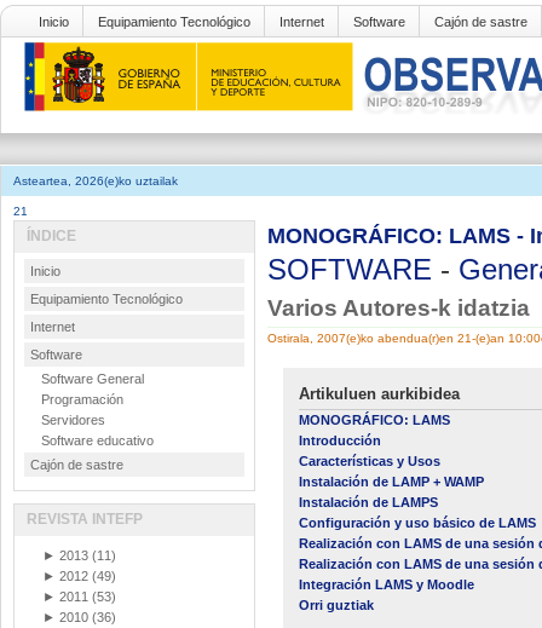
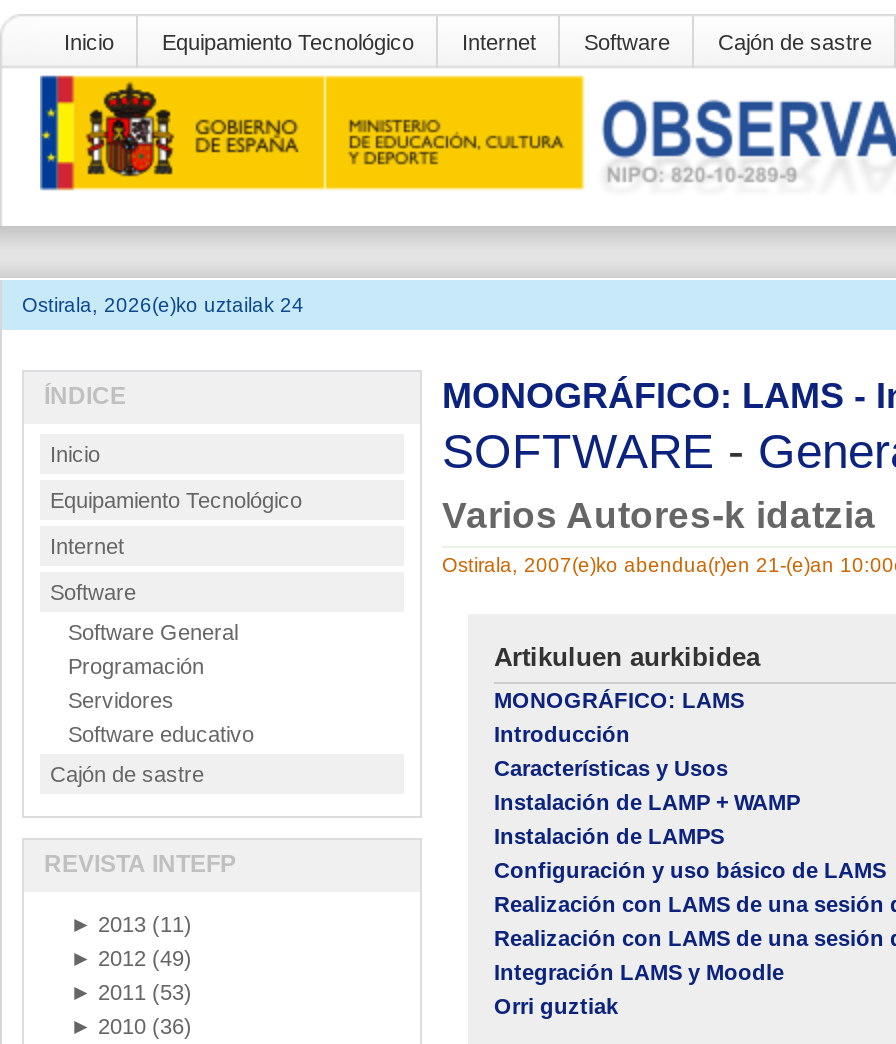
- Asteartea, 2026(e)ko uztailak
- 21
+ Ostirala, 2026(e)ko uztailak 24
